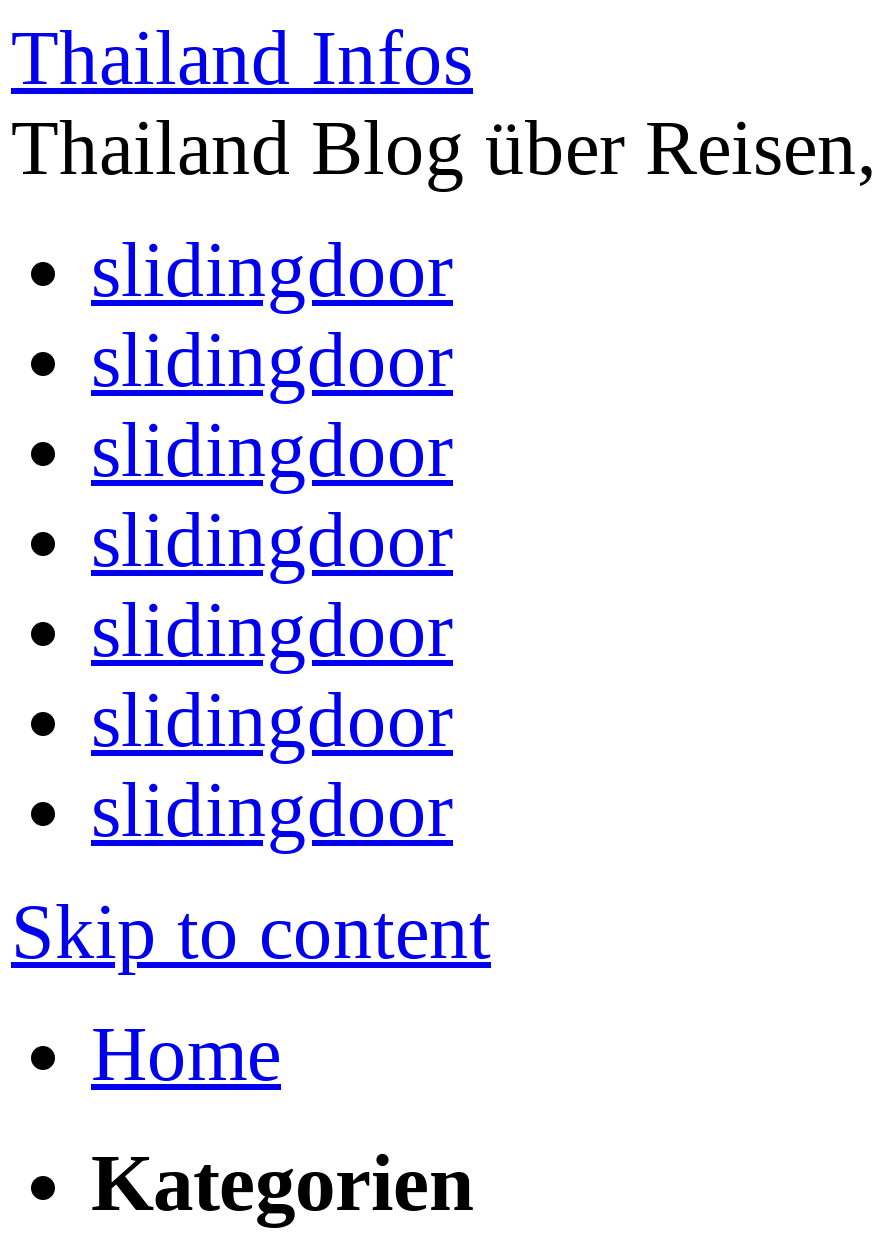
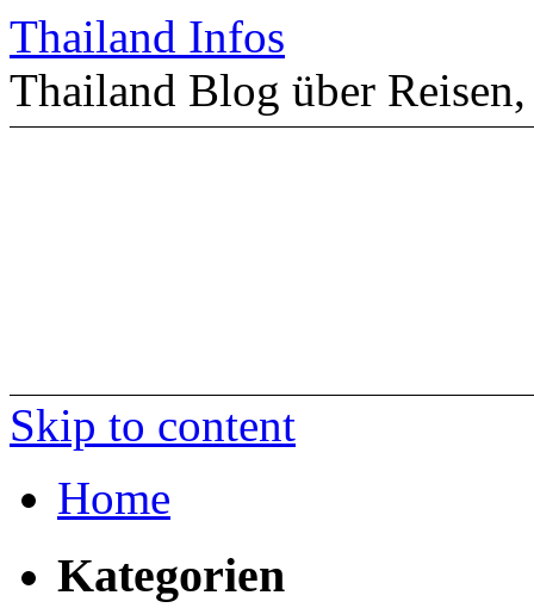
- slidingdoor
- slidingdoor
- slidingdoor
- slidingdoor
- slidingdoor
- slidingdoor
- slidingdoor
